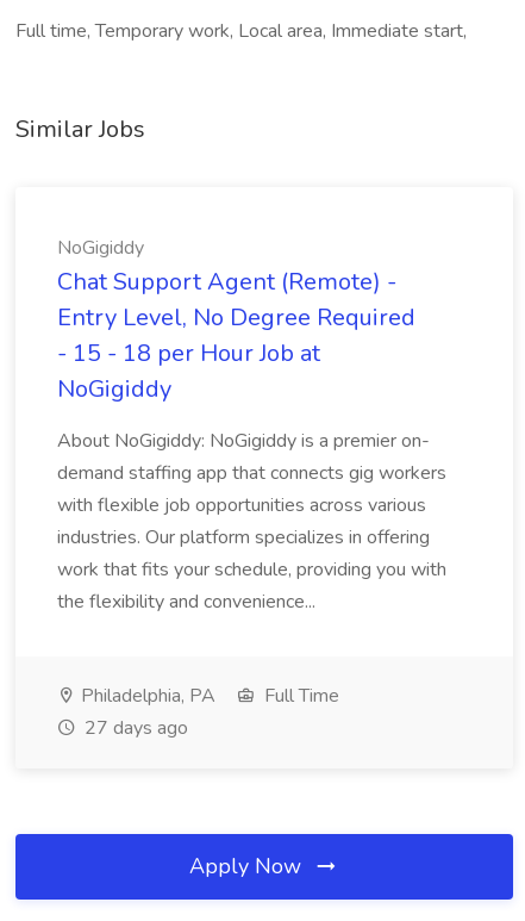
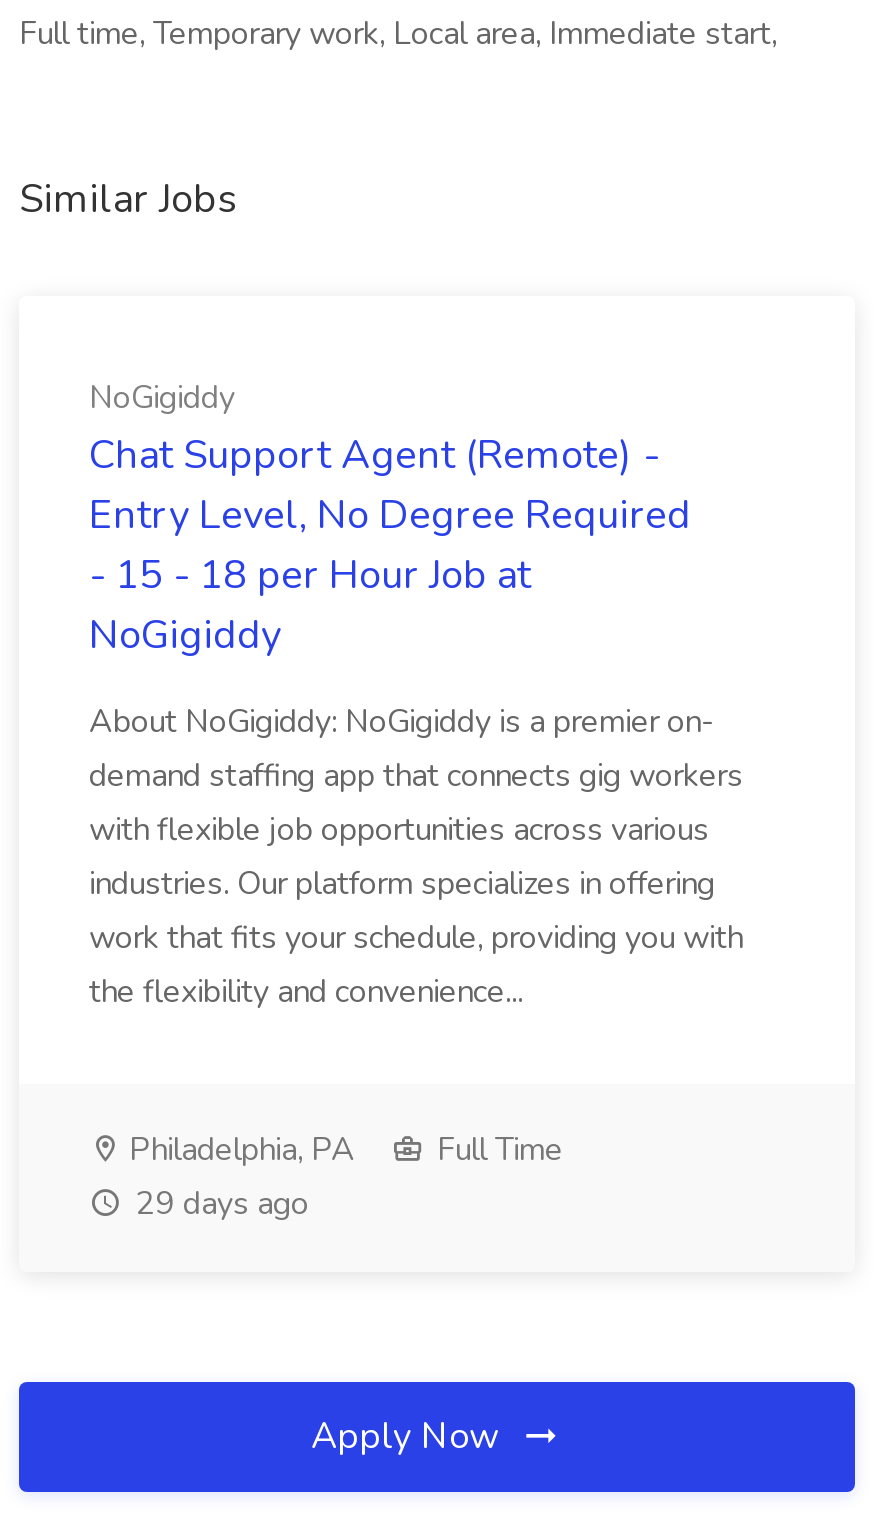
- 27 days ago
+ 29 days ago
